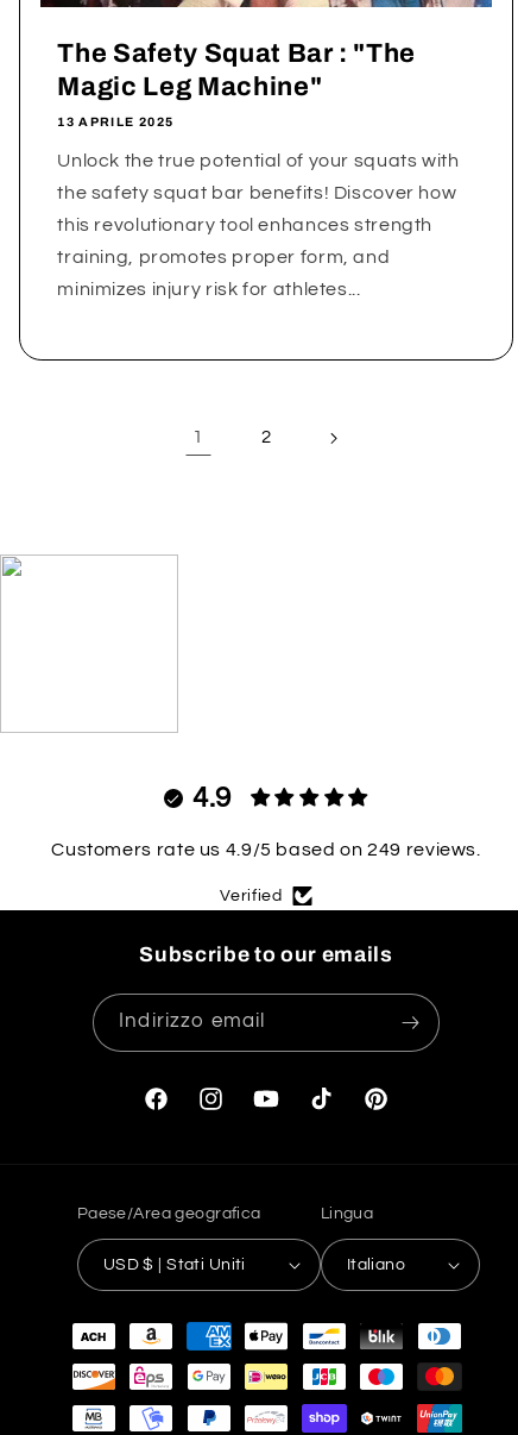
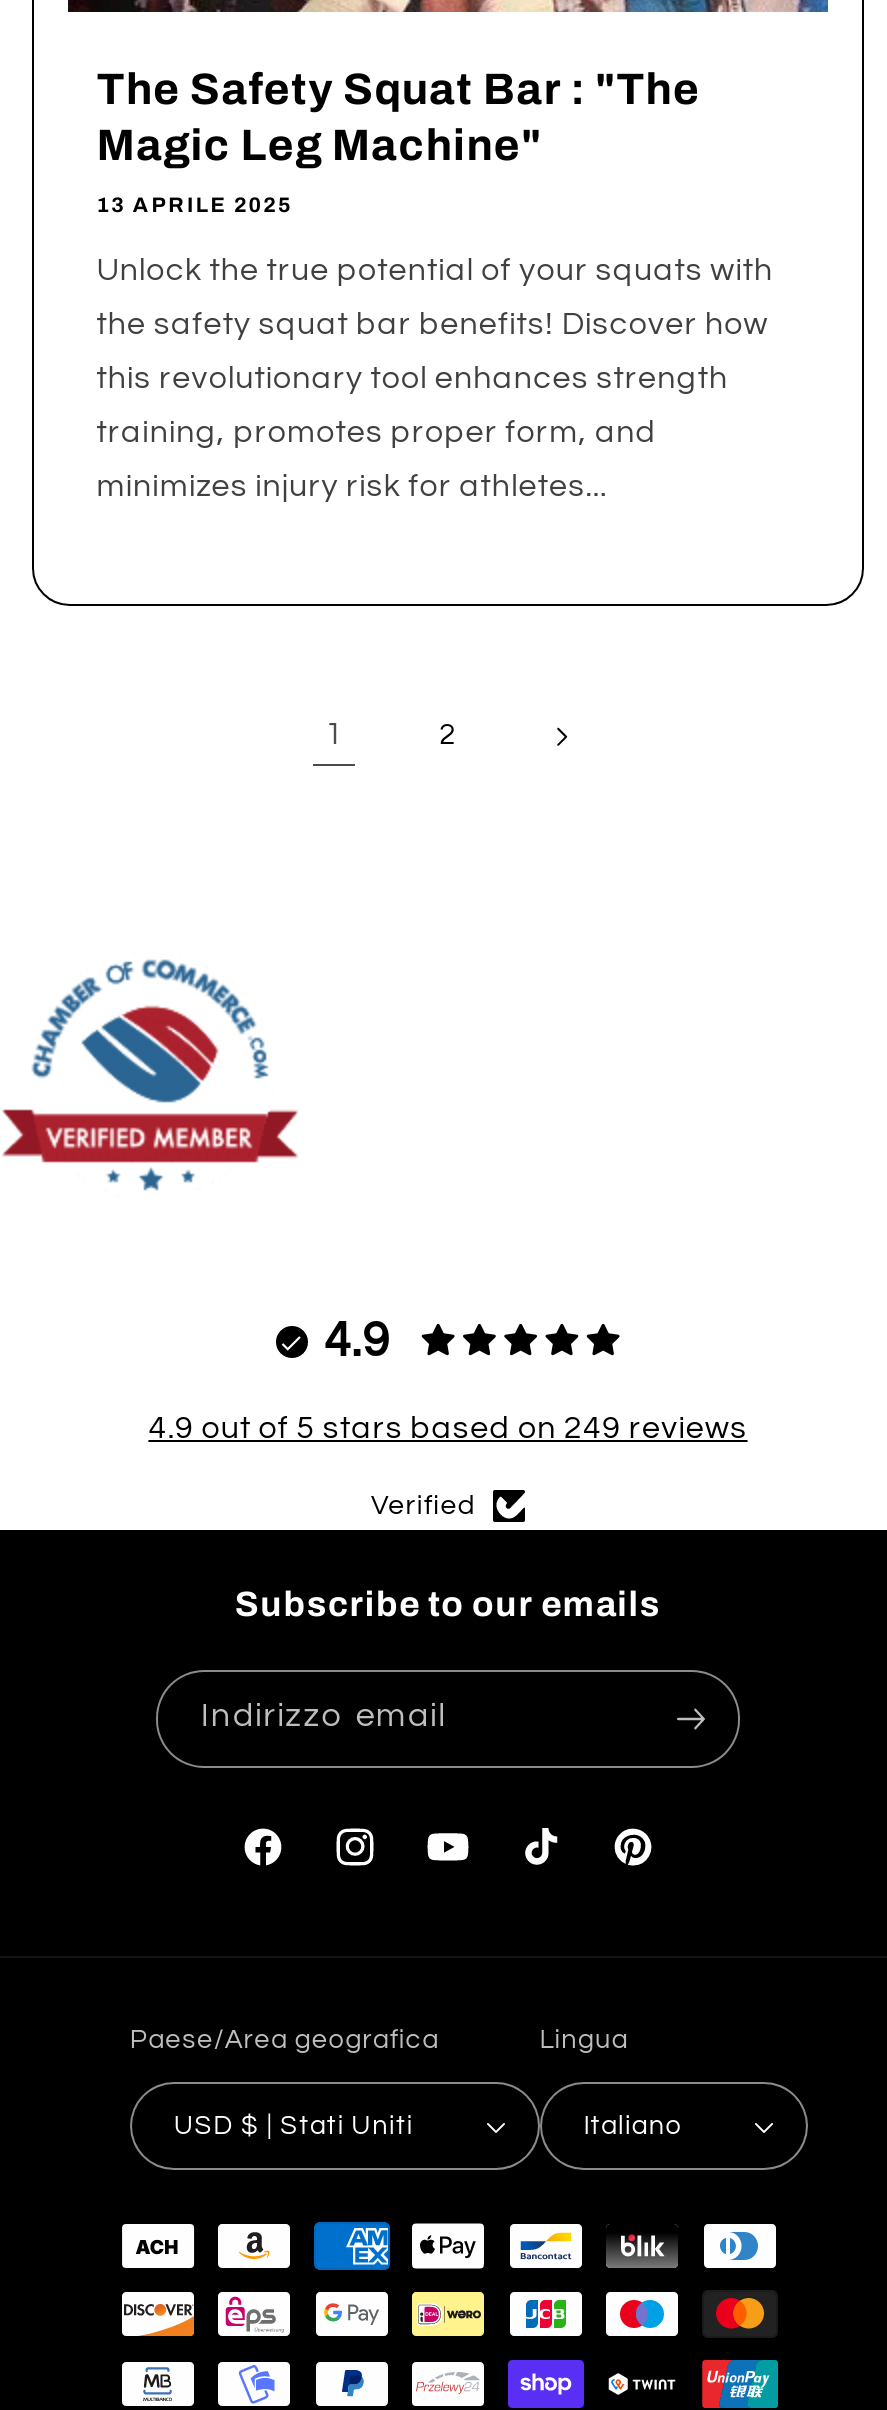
+ [image]

- Customers rate us 4.9/5 based on 249 reviews.
+ 4.9 out of 5 stars based on 249 reviews
